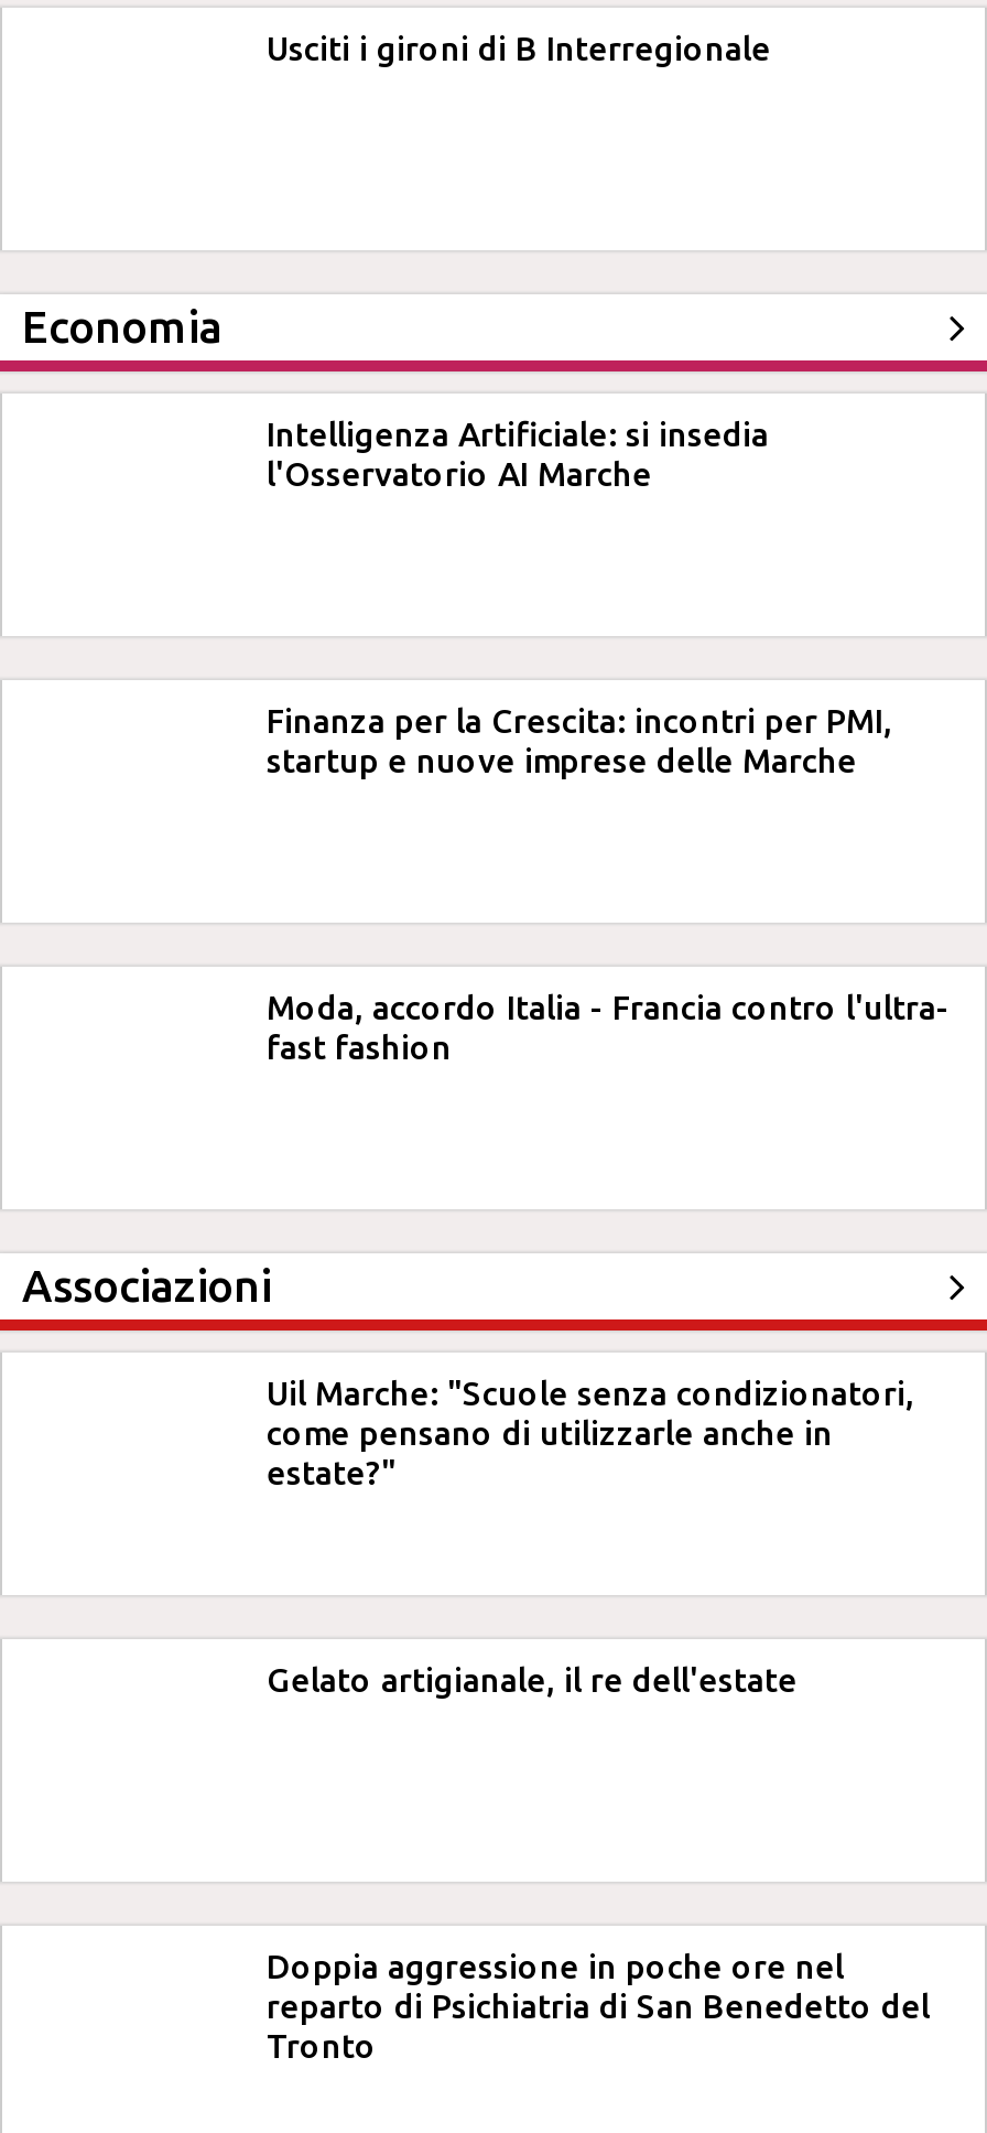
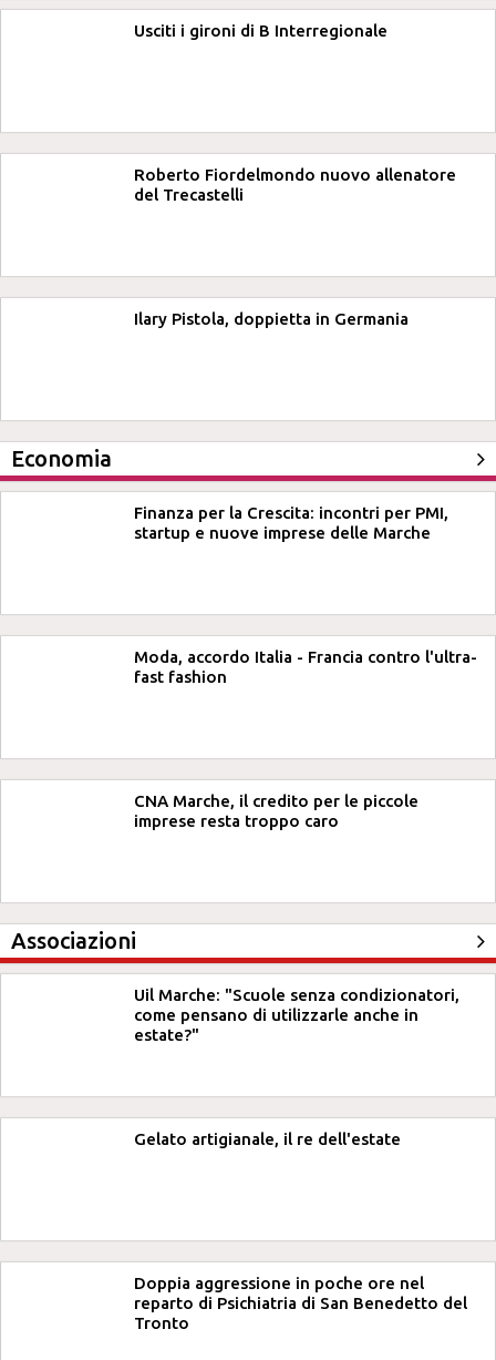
+ Roberto Fiordelmondo nuovo allenatore
+ del Trecastelli

+ Ilary Pistola, doppietta in Germania

- Intelligenza Artificiale: si insedia
- l'Osservatorio AI Marche

+ CNA Marche, il credito per le piccole
+ imprese resta troppo caro
